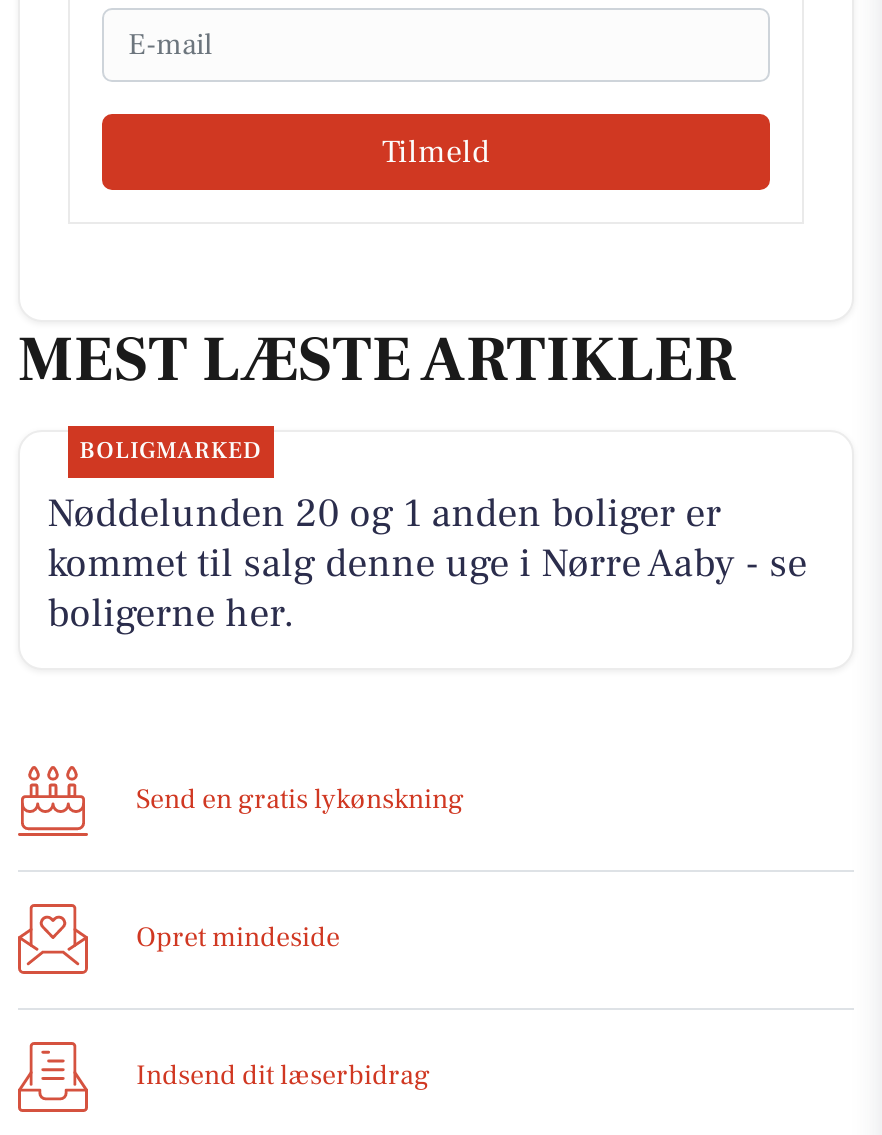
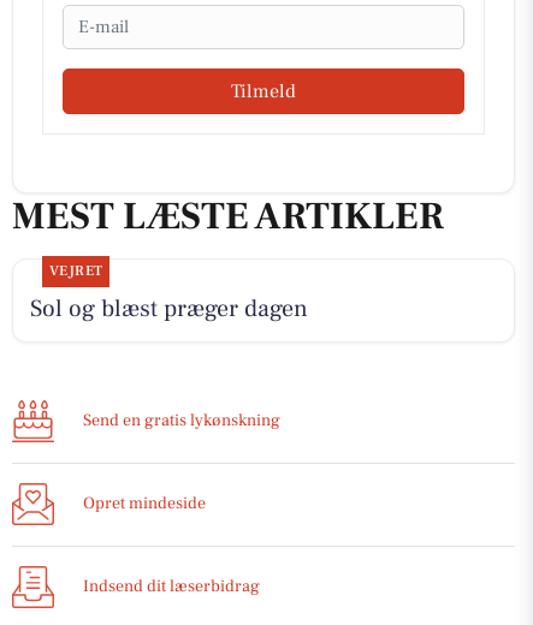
- BOLIGMARKED
- Nøddelunden 20 og 1 anden boliger er
- kommet til salg denne uge i Nørre Aaby - se
- boligerne her.
+ VEJRET
+ Sol og blæst præger dagen
